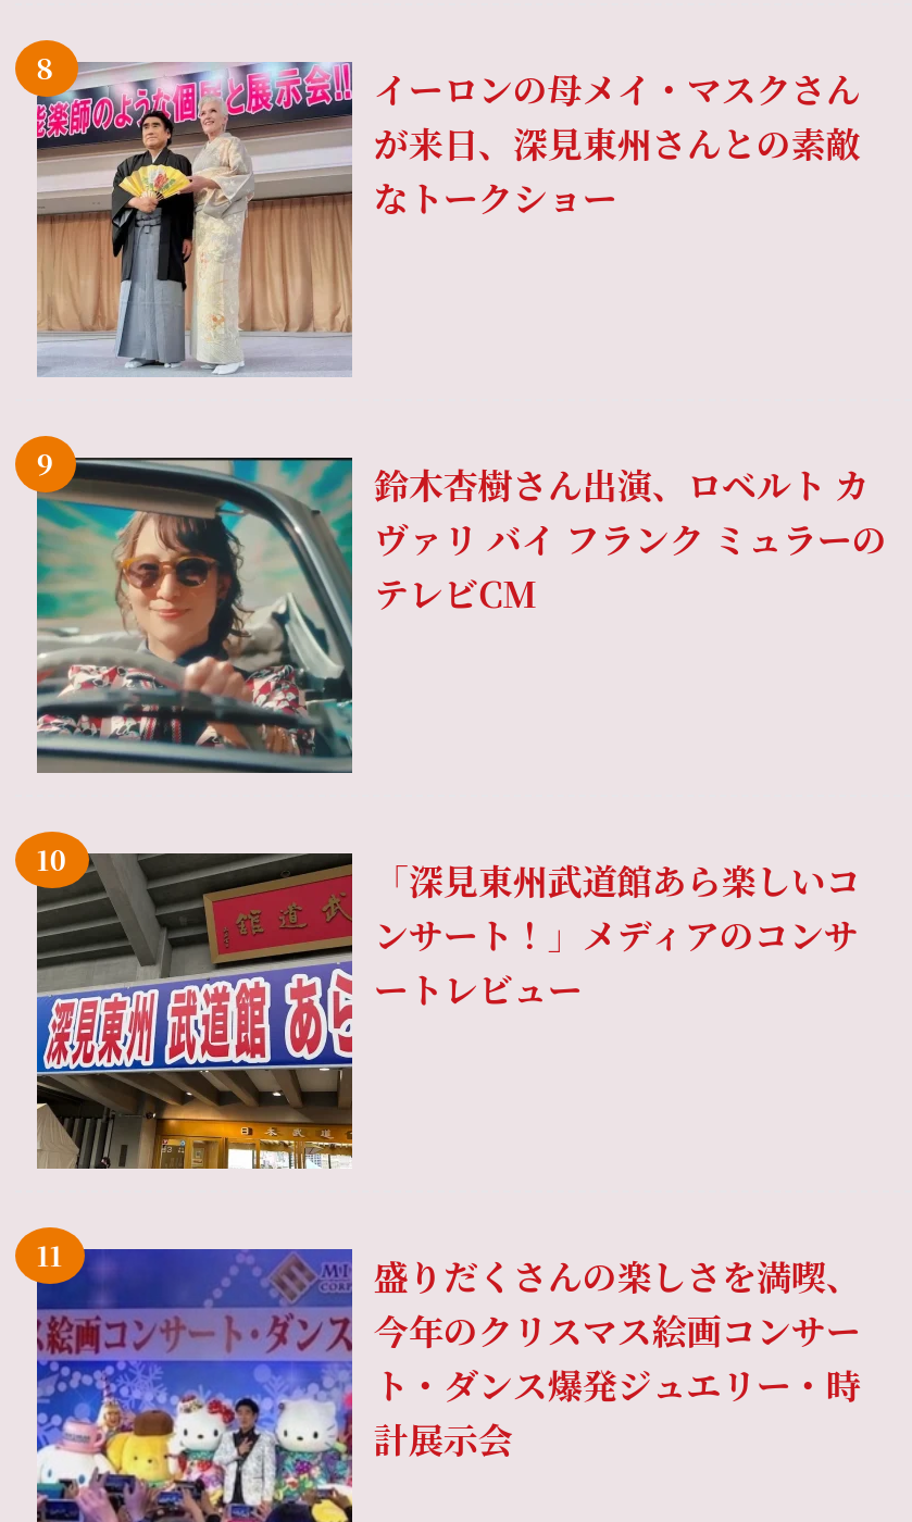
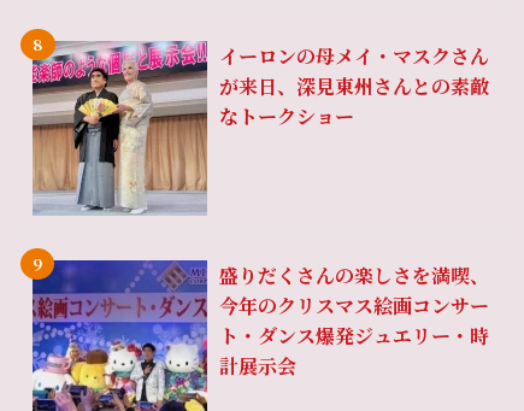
- [image]
- 鈴木杏樹さん出演、ロベルト カ
- ヴァリ バイ フランク ミュラーの
- テレビCM

- [image]
- 「深見東州武道館あら楽しいコ
- ンサート！」メディアのコンサ
- ートレビュー
